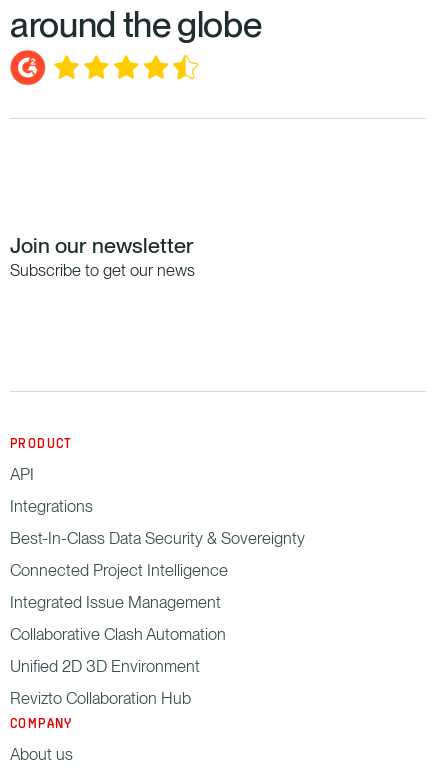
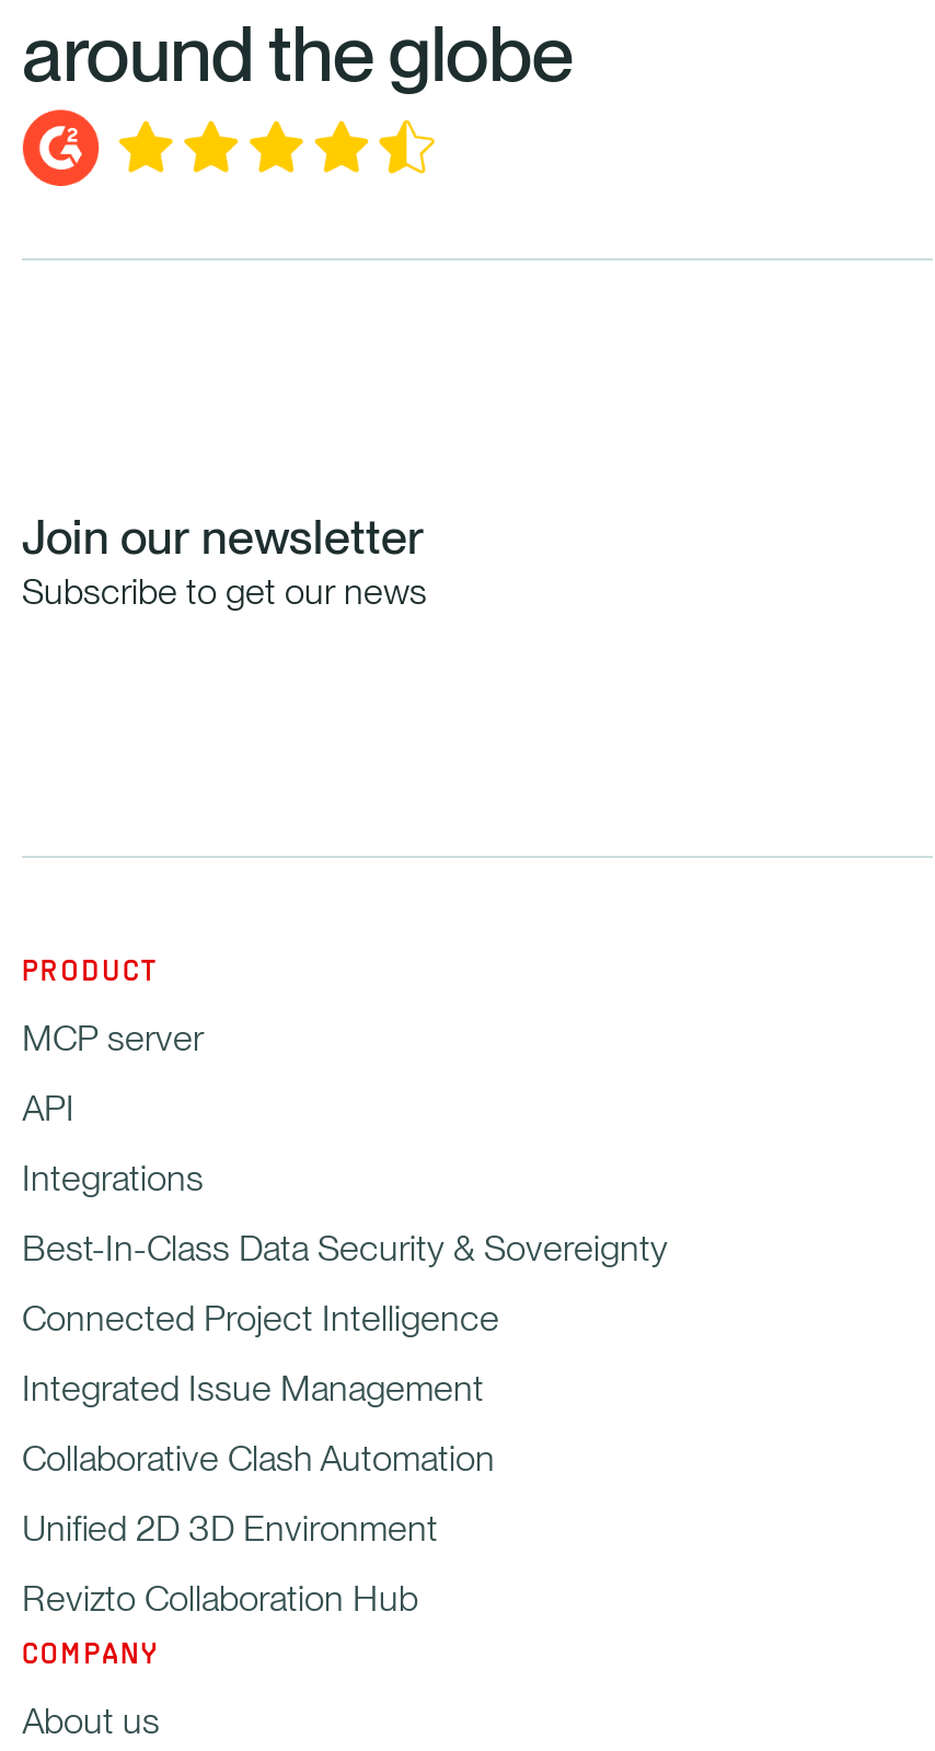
+ MCP server
